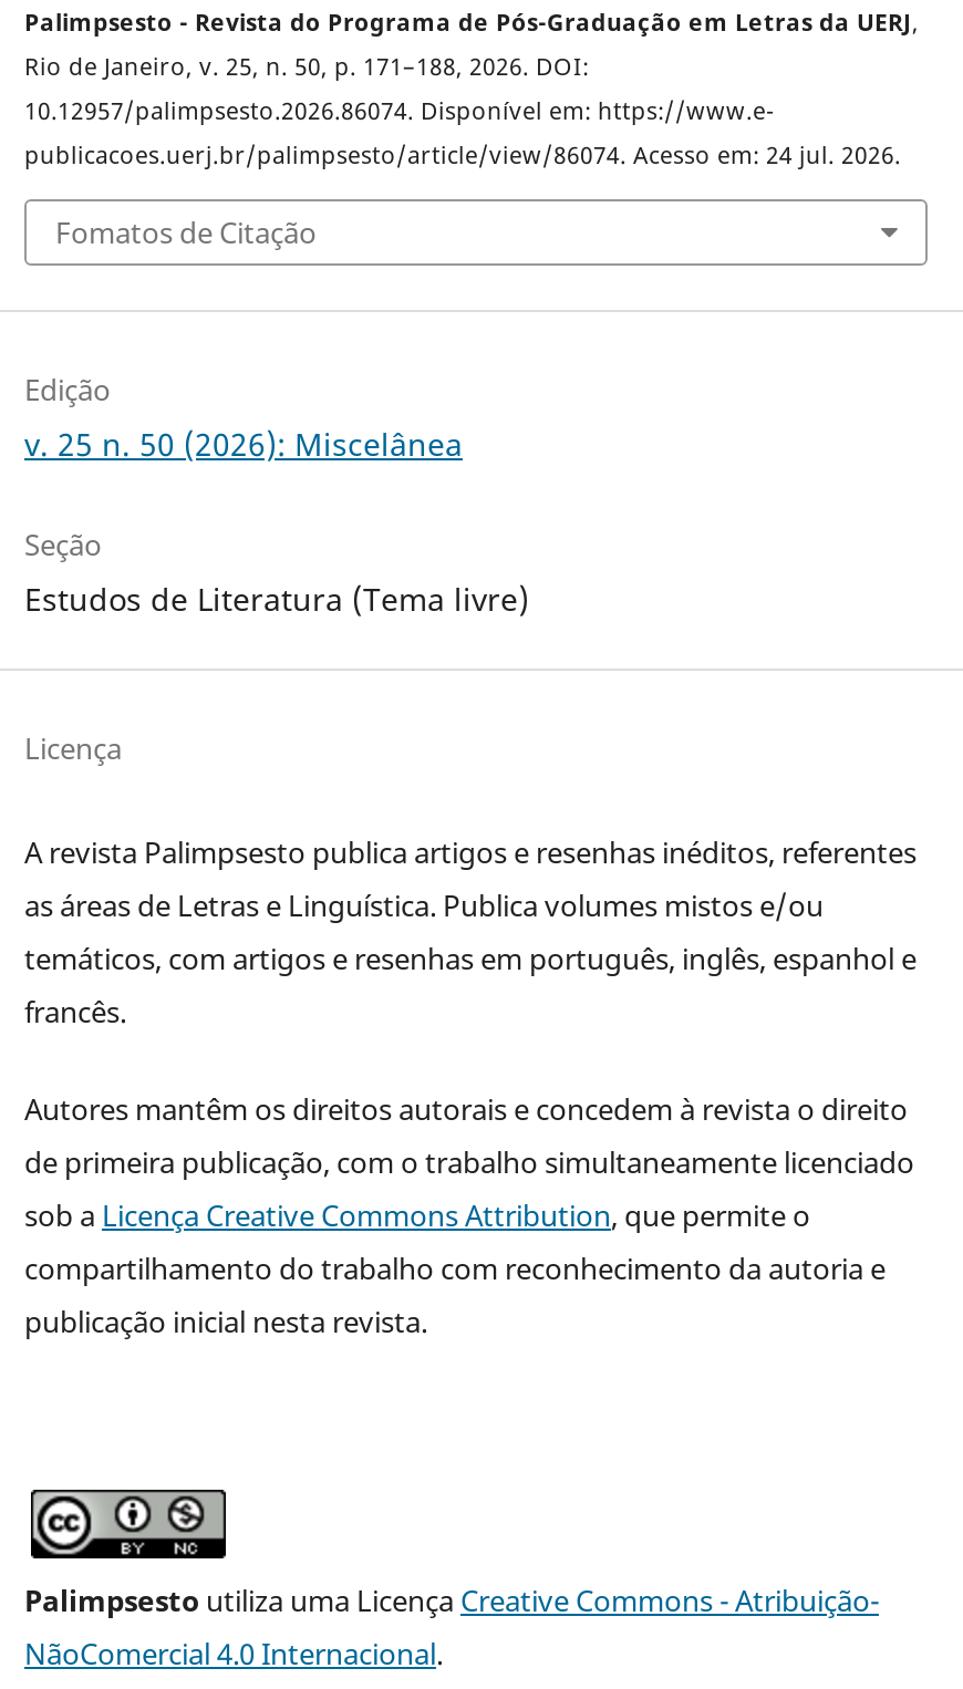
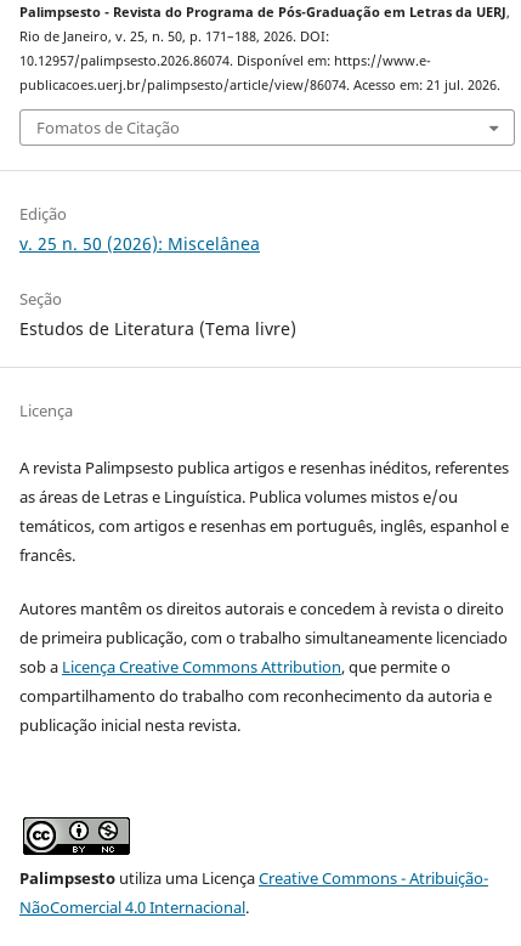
- publicacoes.uerj.br/palimpsesto/article/view/86074. Acesso em: 24 jul. 2026.
+ publicacoes.uerj.br/palimpsesto/article/view/86074. Acesso em: 21 jul. 2026.
